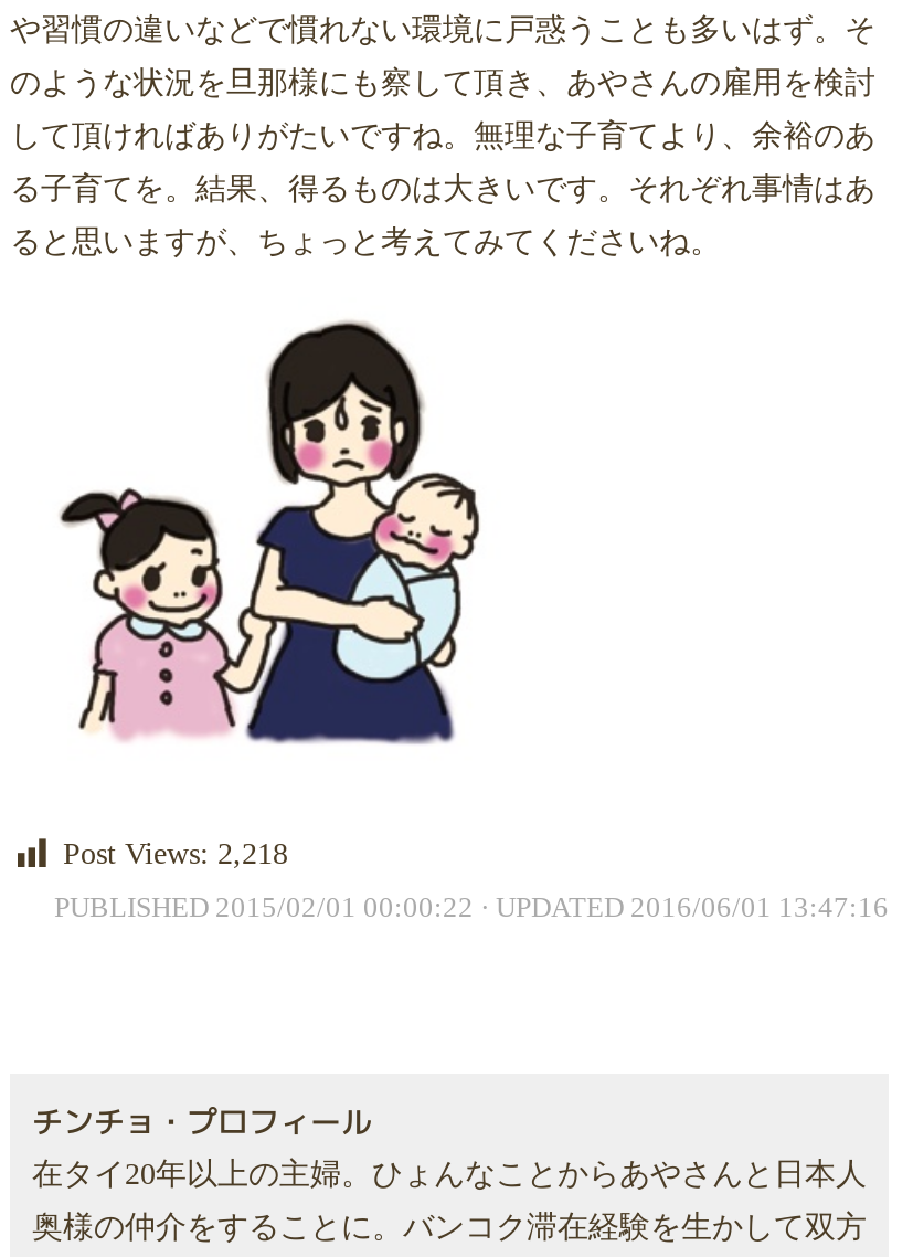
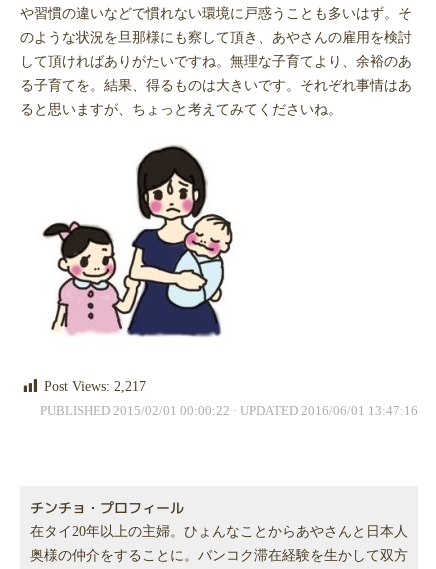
- Post Views: 2,218
+ Post Views: 2,217
